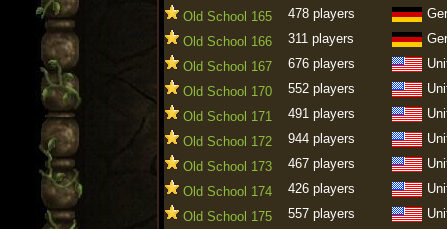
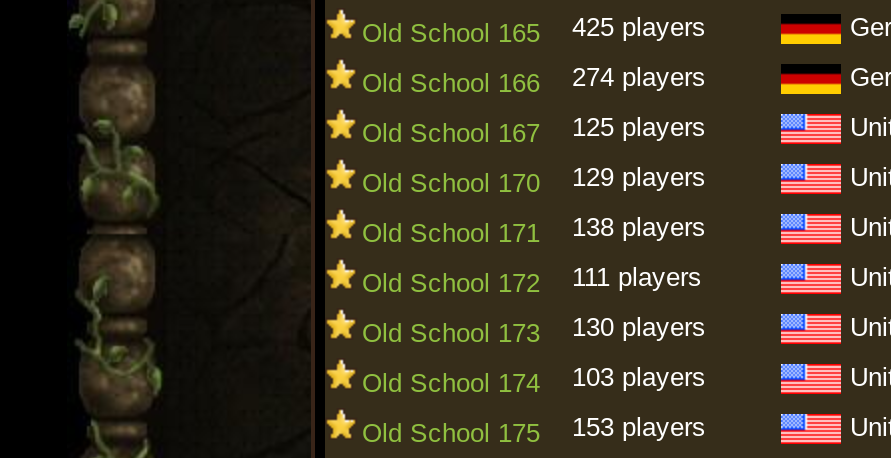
- Old School 165 478 players
+ Old School 165 425 players

- Old School 166 311 players
+ Old School 166 274 players

- Old School 167 676 players
+ Old School 167 125 players

- Old School 170 552 players
+ Old School 170 129 players

- Old School 171 491 players
+ Old School 171 138 players

- Old School 172 944 players
+ Old School 172 111 players

- Old School 173 467 players
+ Old School 173 130 players

- Old School 174 426 players
+ Old School 174 103 players

- Old School 175 557 players
+ Old School 175 153 players
